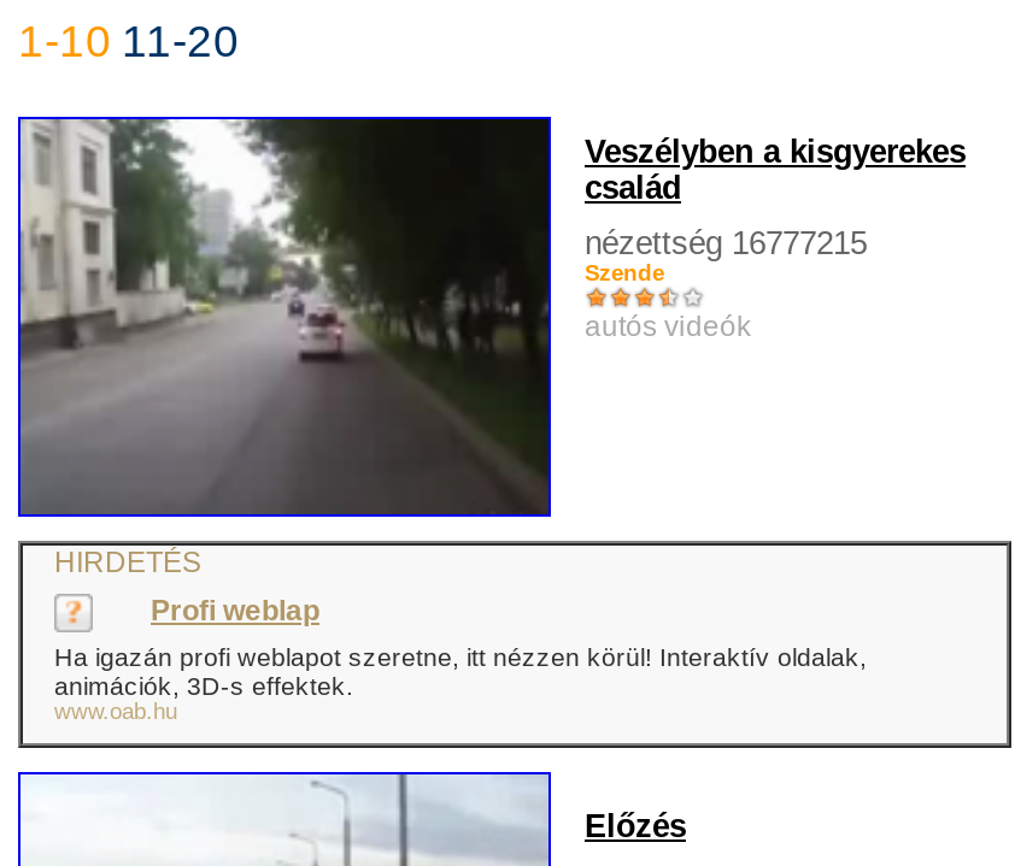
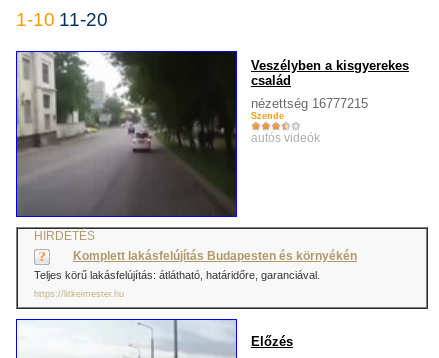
- Profi weblap
- Ha igazán profi weblapot szeretne, itt nézzen körül! Interaktív oldalak,
- animációk, 3D-s effektek.
- www.oab.hu
+ Komplett lakásfelújítás Budapesten és környékén
+ Teljes körű lakásfelújítás: átlátható, határidőre, garanciával.
+ https://litkeimester.hu
